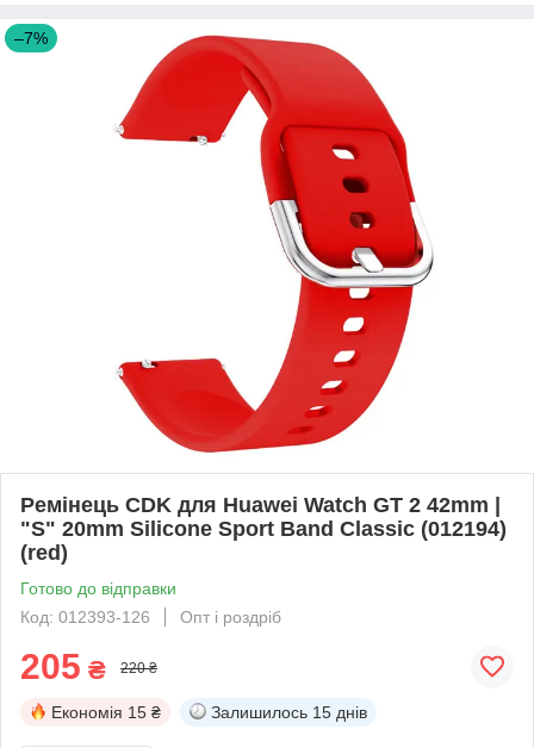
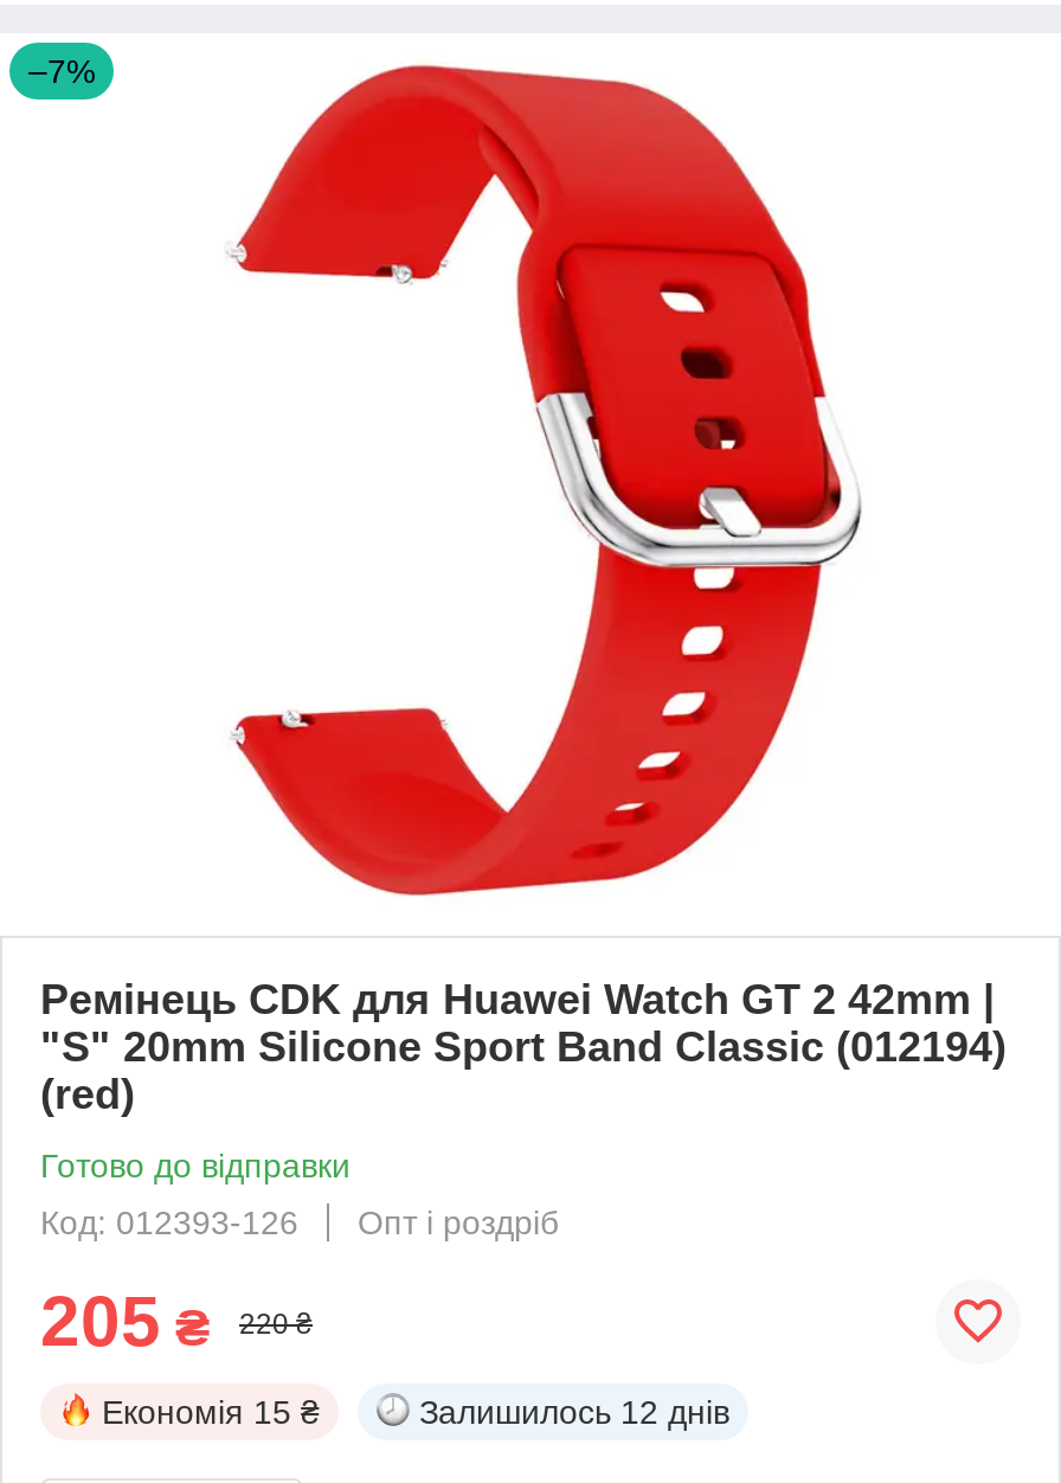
- Залишилось 15 днів
+ Залишилось 12 днів
